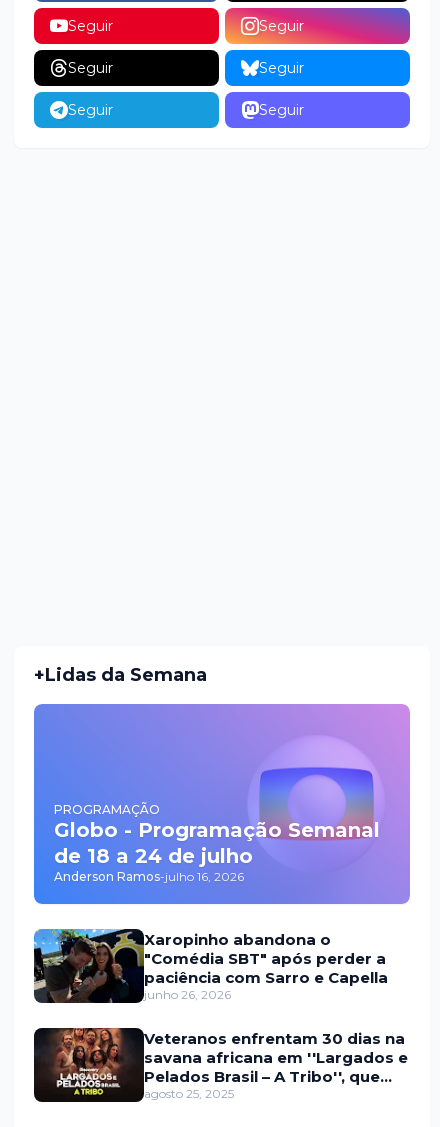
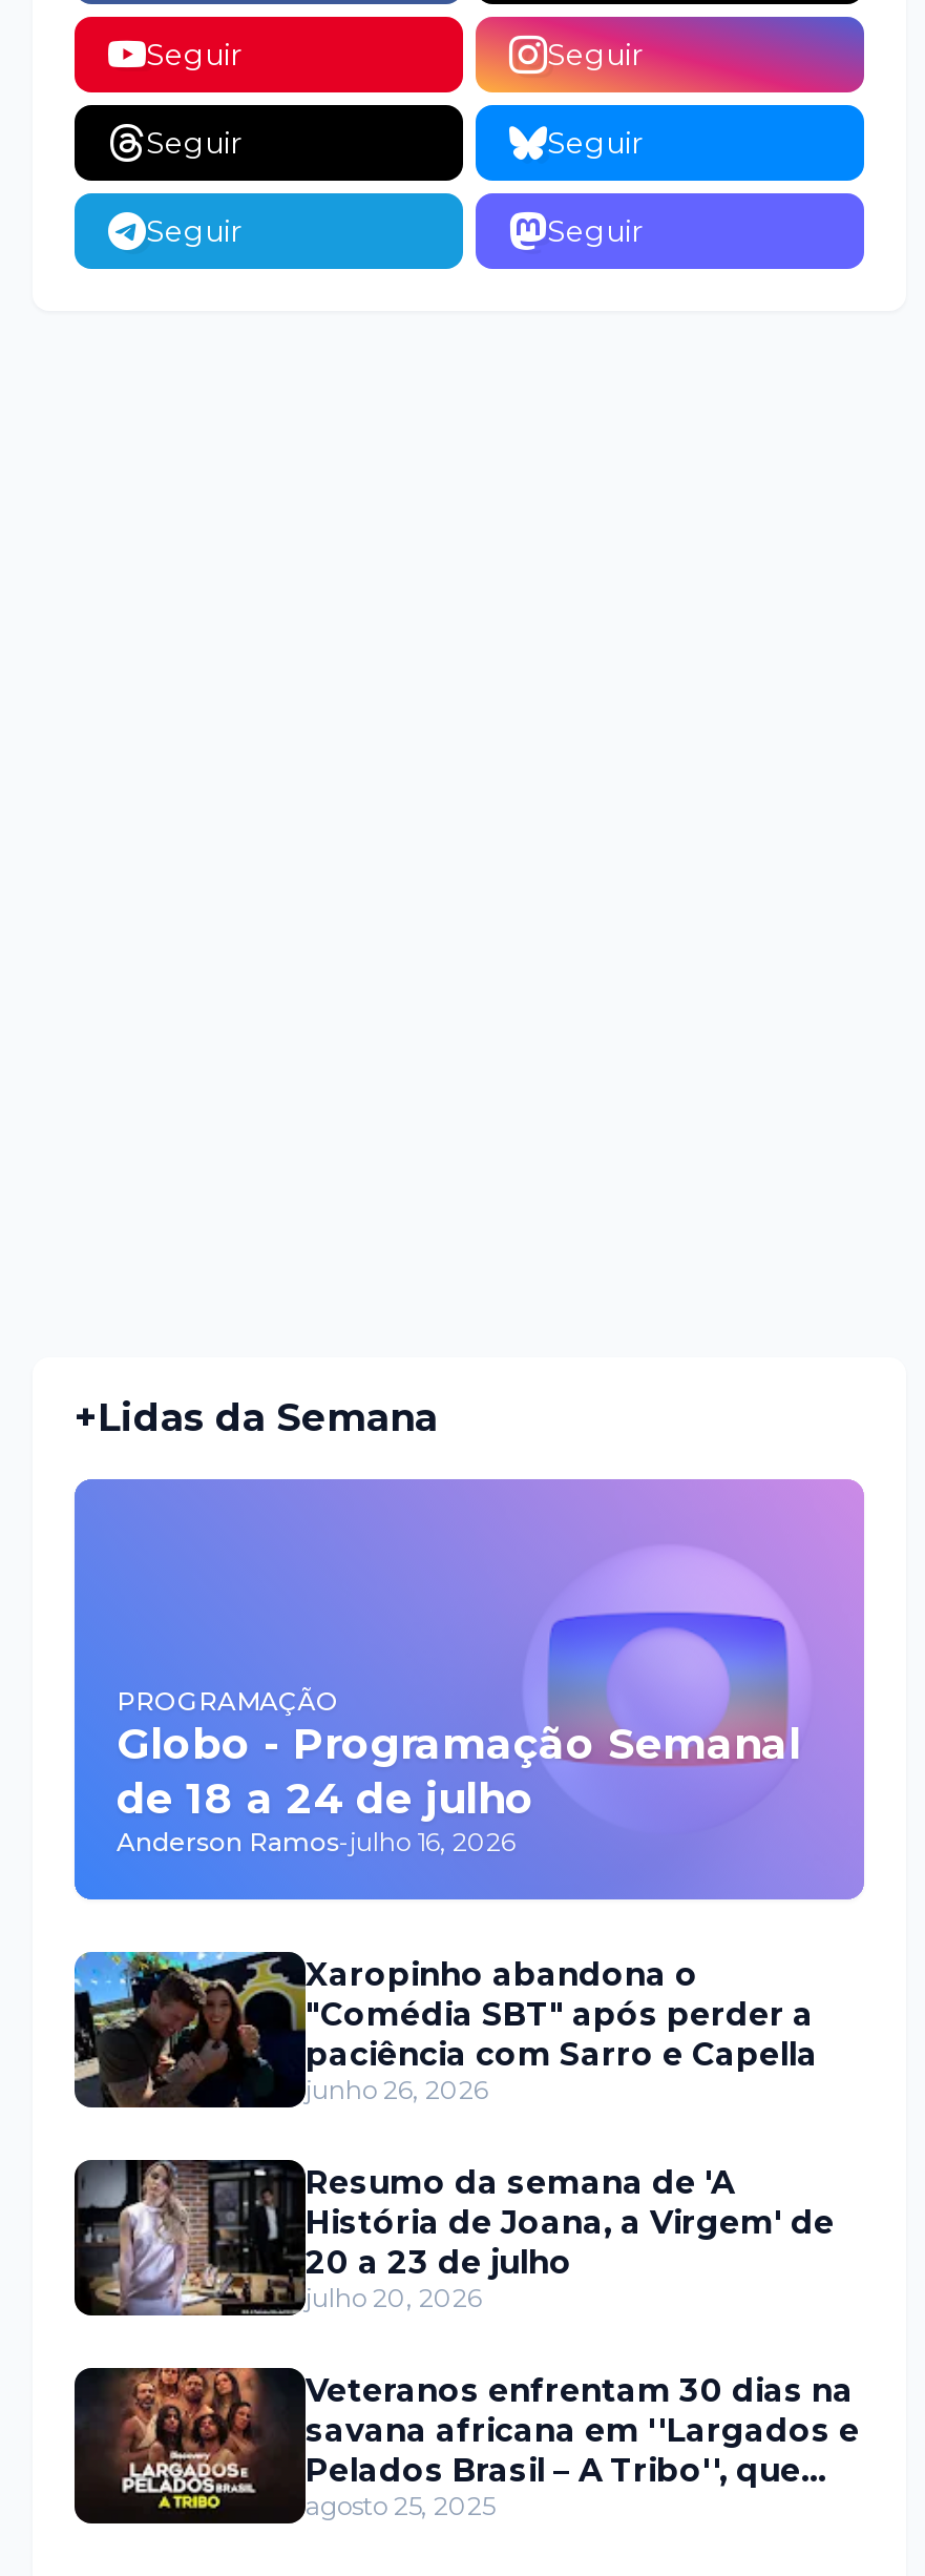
+ [image]
+ Resumo da semana de 'A
+ História de Joana, a Virgem' de
+ 20 a 23 de julho
+ julho 20, 2026
